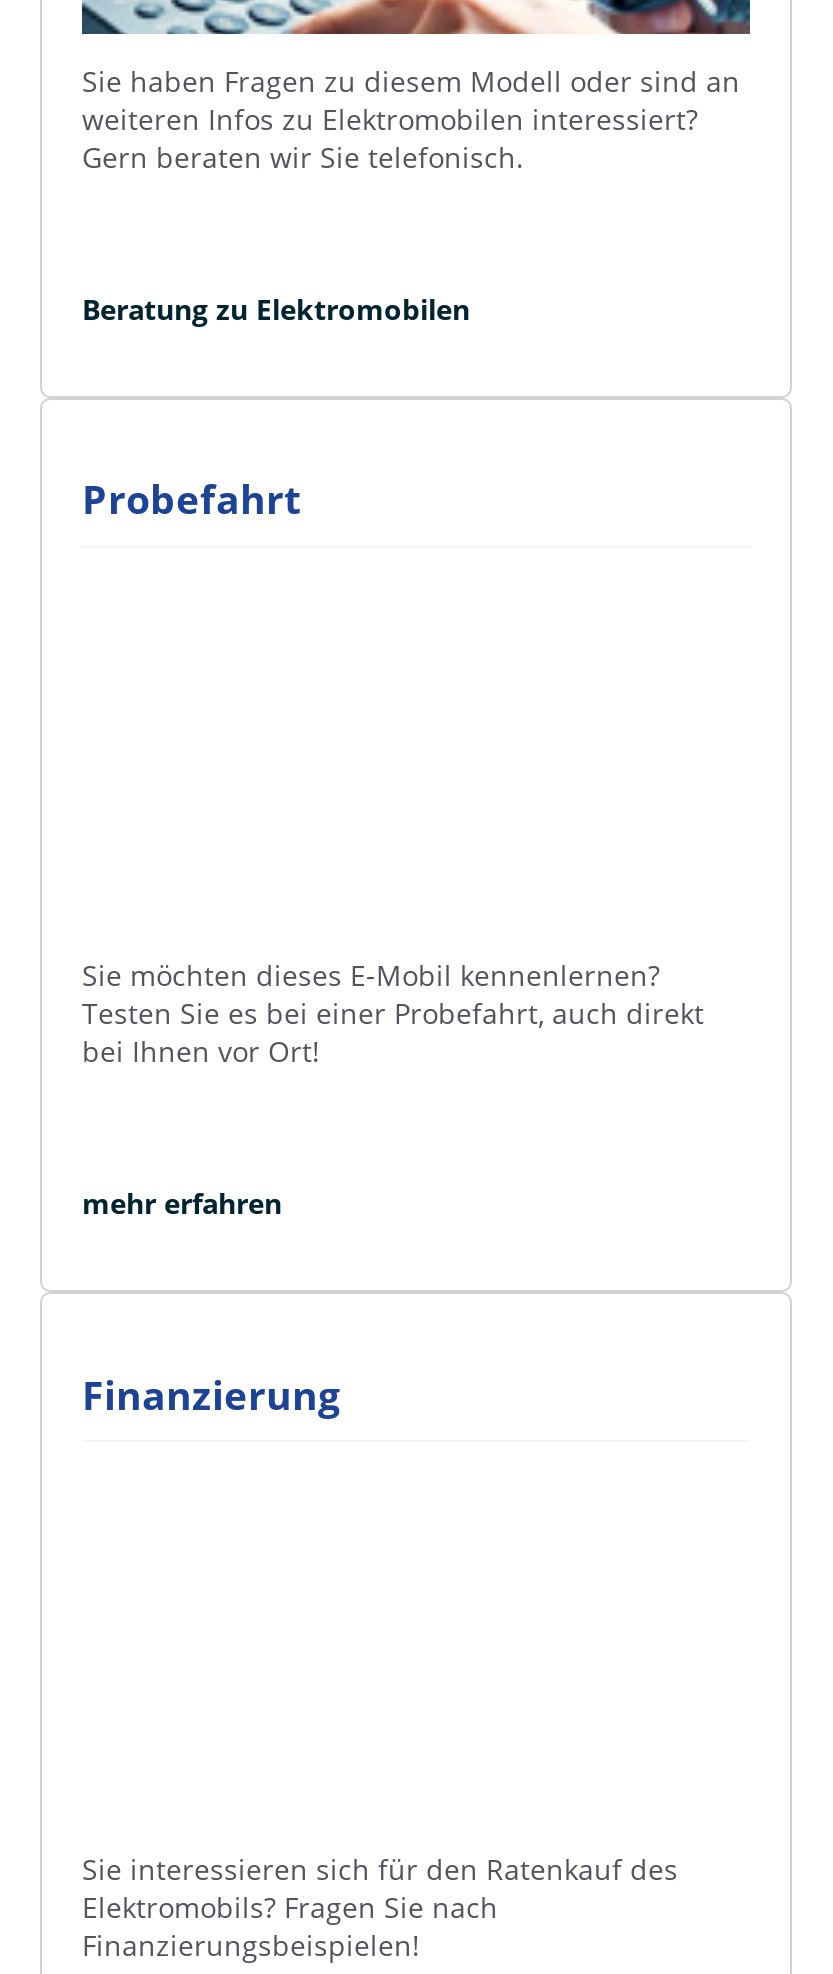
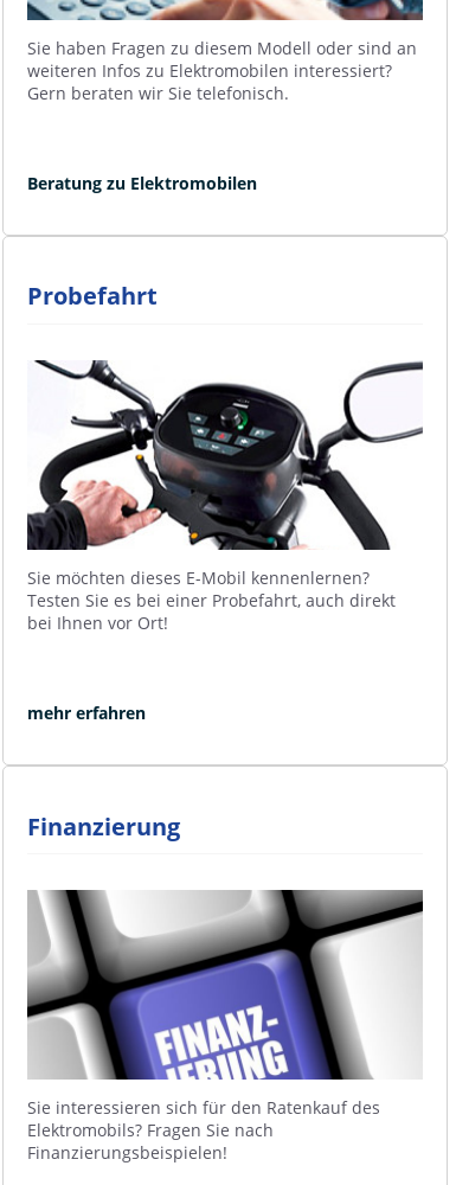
+ [image]

+ [image]
